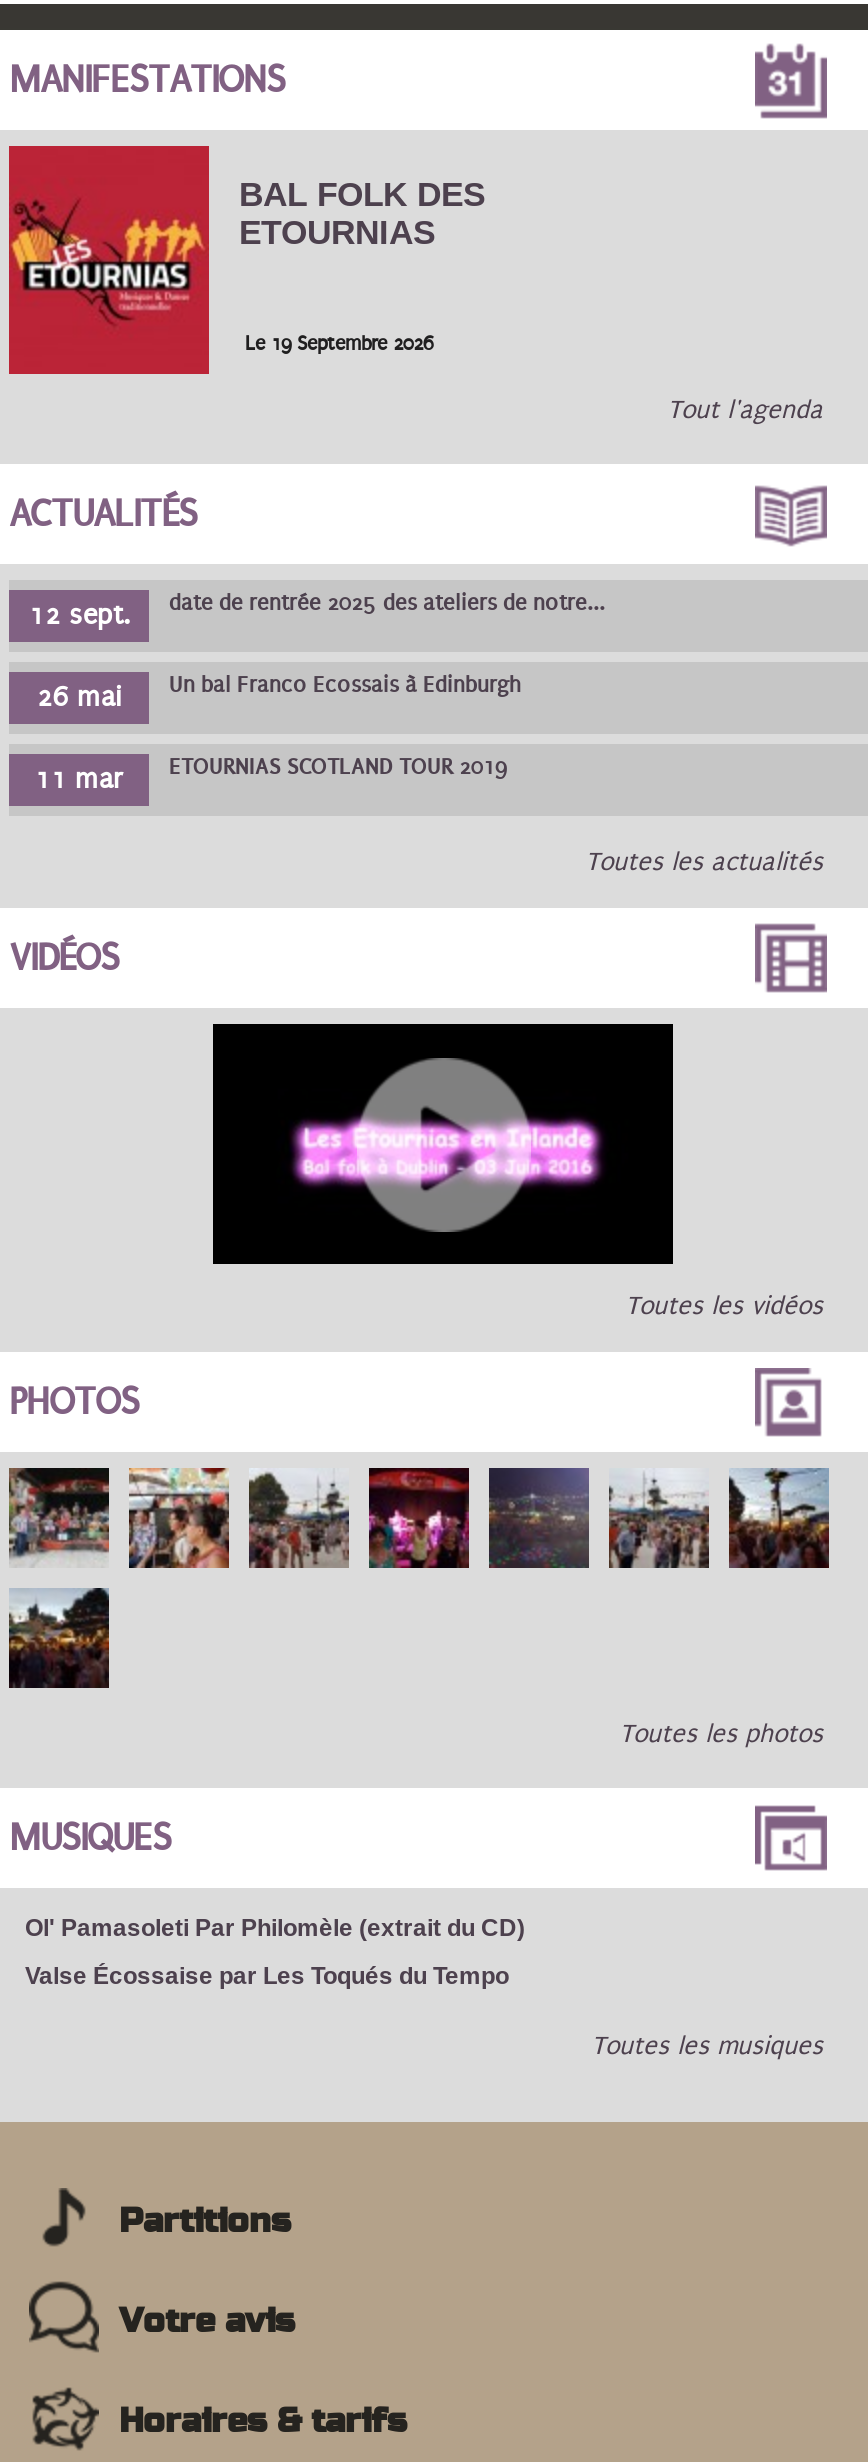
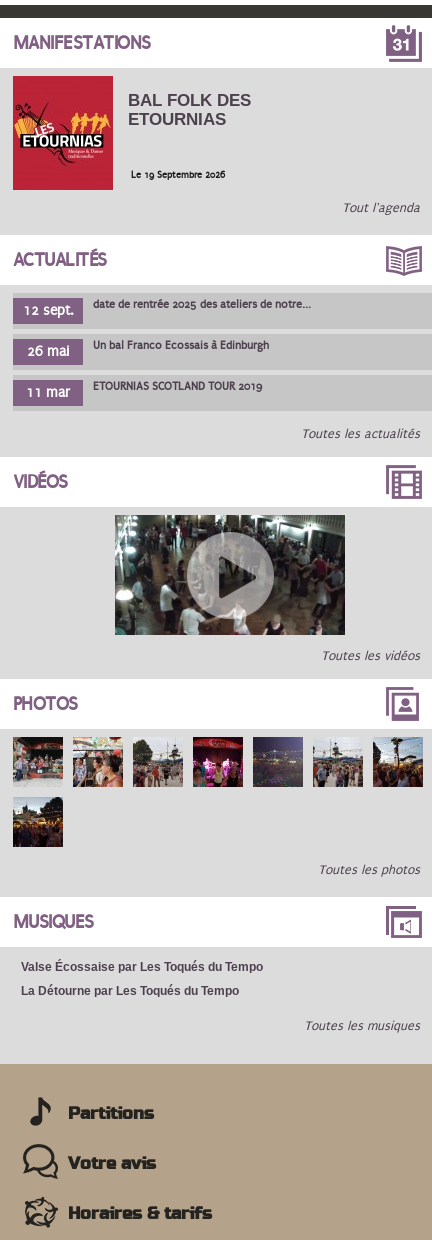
- [image]
+ [image]

- Ol' Pamasoleti Par Philomèle (extrait du CD)

moved up: Valse Écossaise par Les Toqués du Tempo

+ La Détourne par Les Toqués du Tempo
